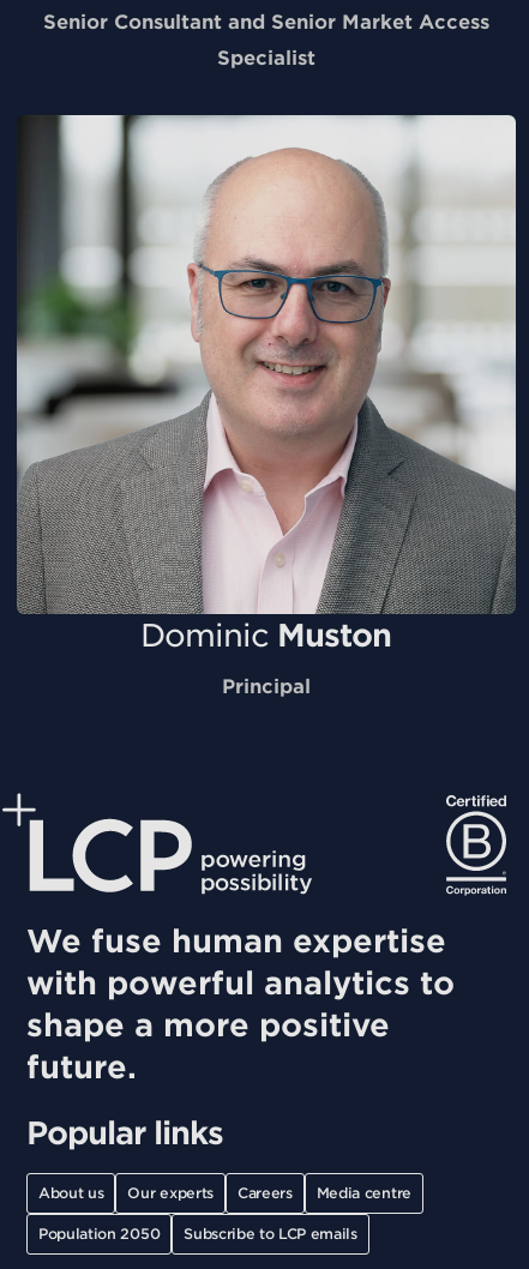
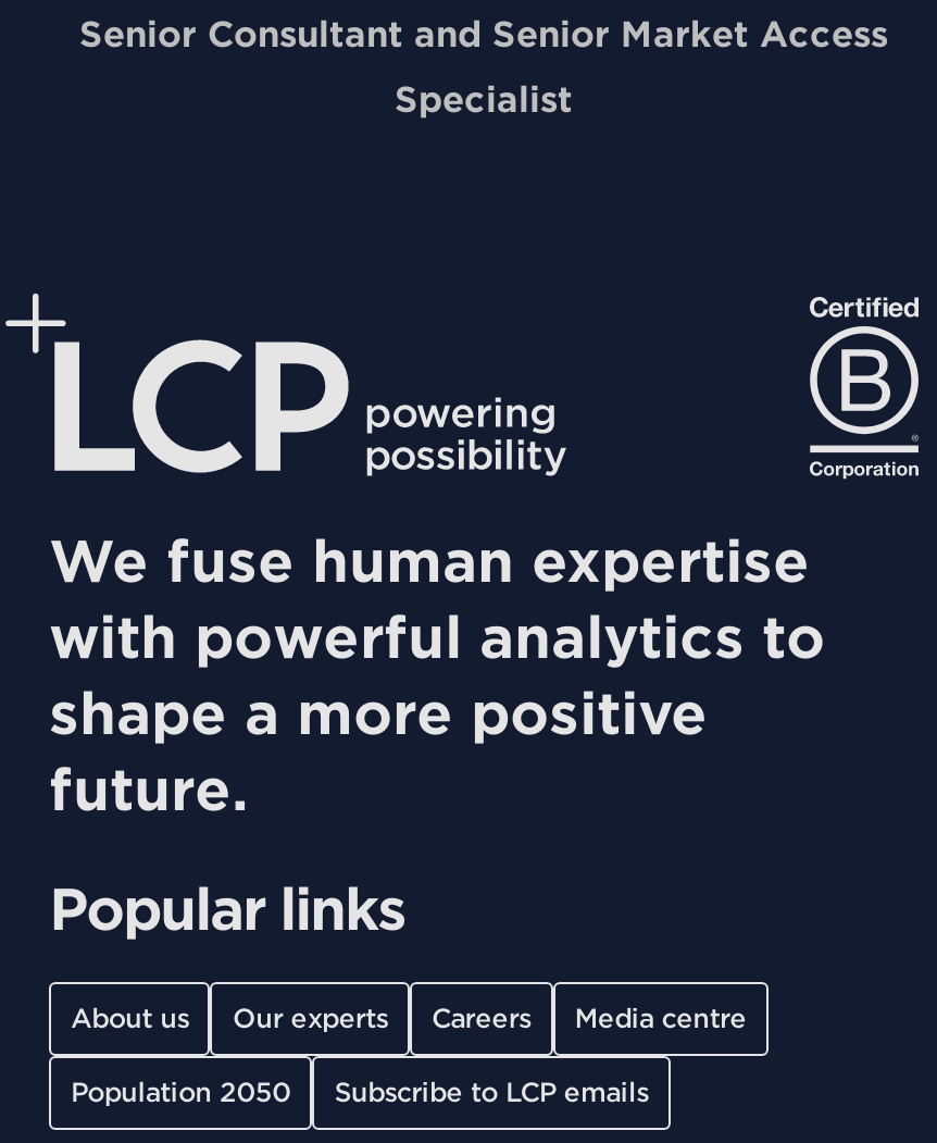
- [image]
- Dominic Muston
- Principal
